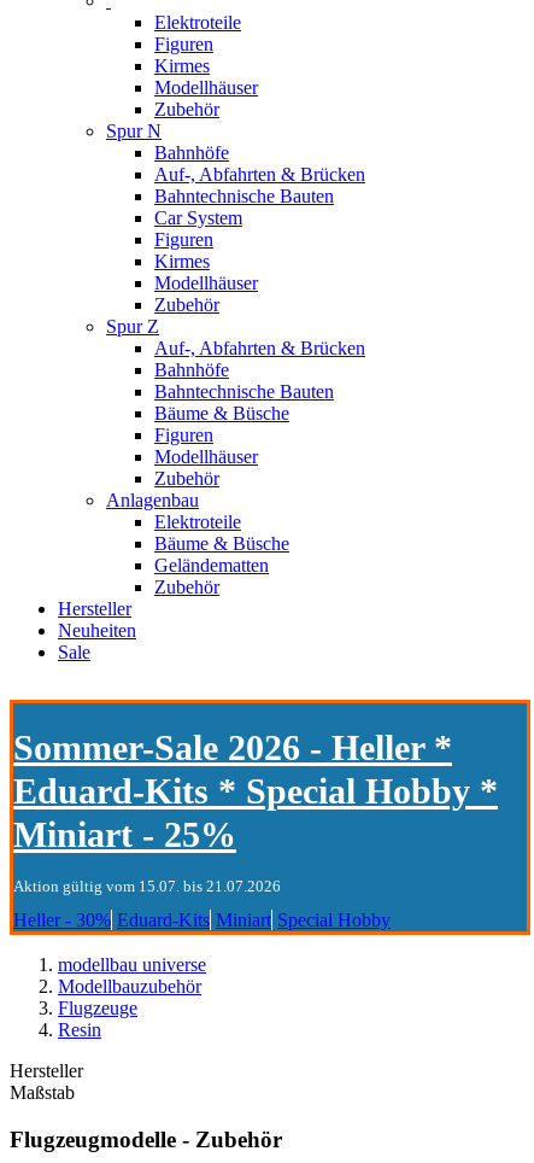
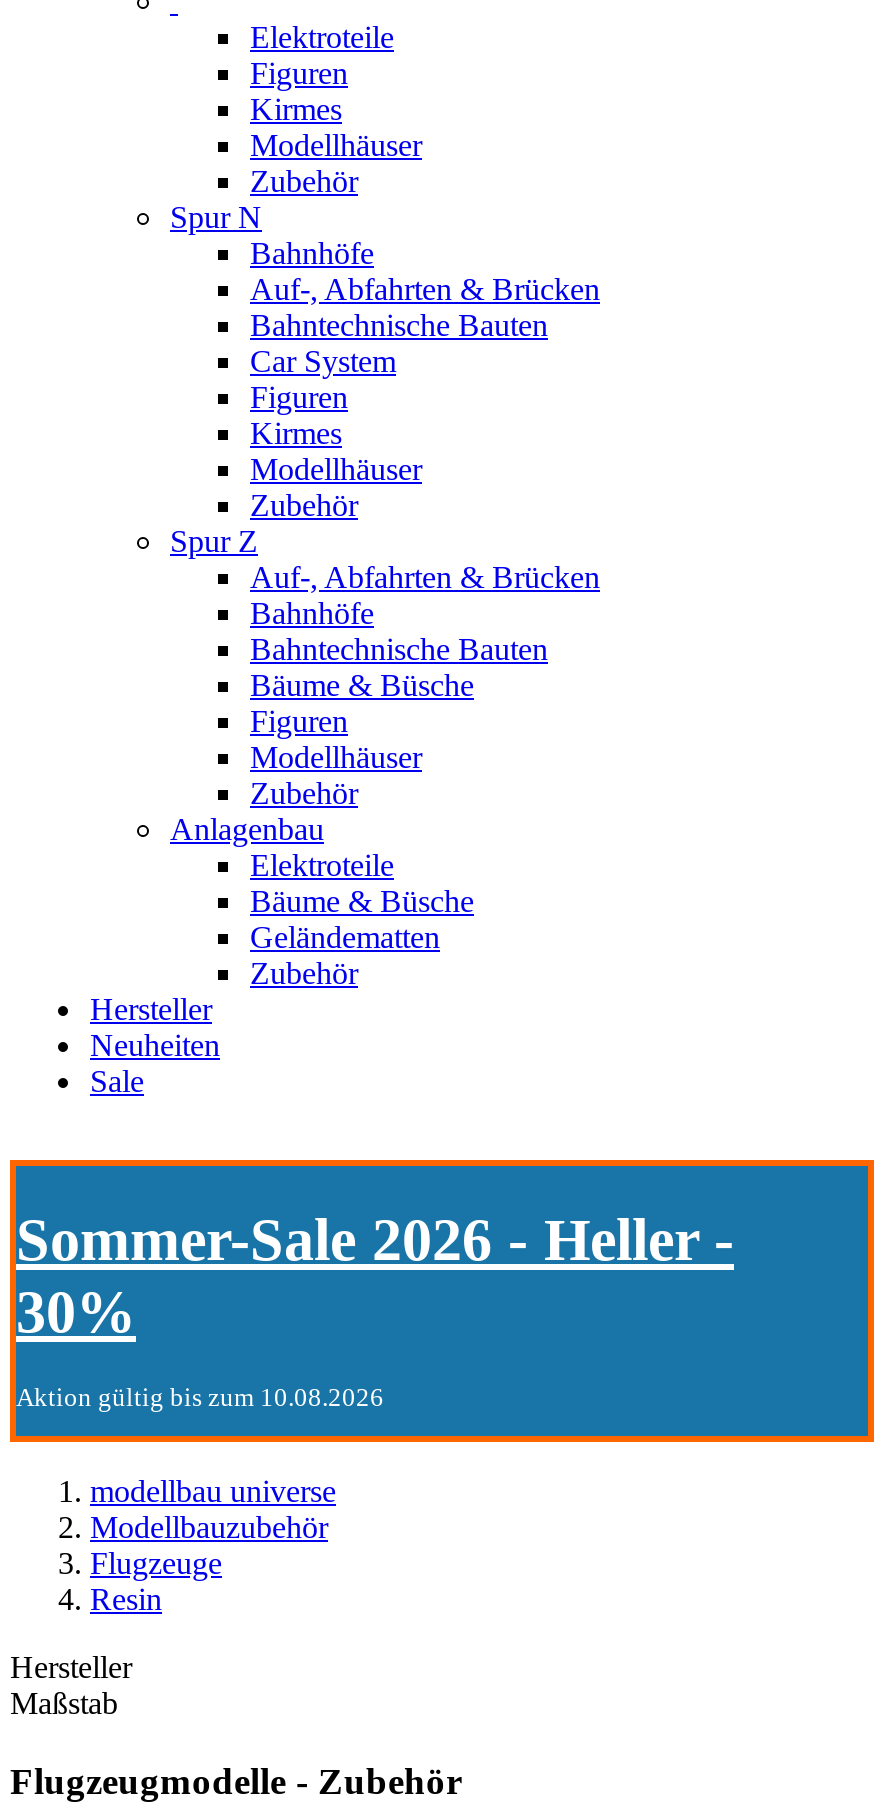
- Sommer-Sale 2026 - Heller *
- Eduard-Kits * Special Hobby *
- Miniart - 25%
- Aktion gültig vom 15.07. bis 21.07.2026
- Heller - 30% Eduard-Kits Miniart Special Hobby
+ Sommer-Sale 2026 - Heller -
+ 30%
+ Aktion gültig bis zum 10.08.2026
